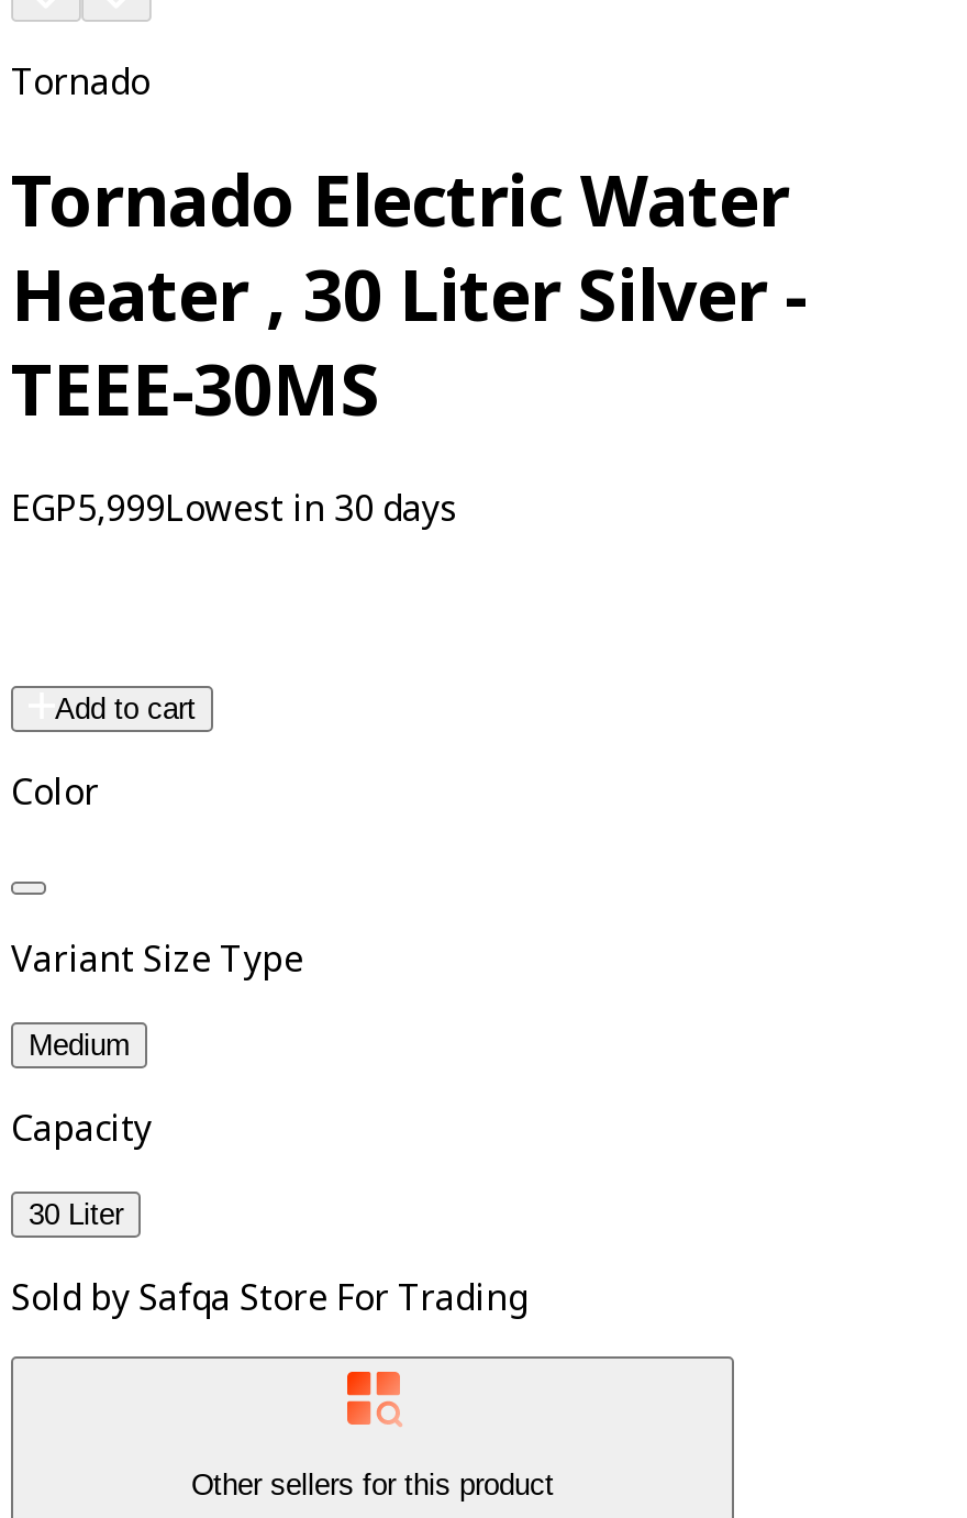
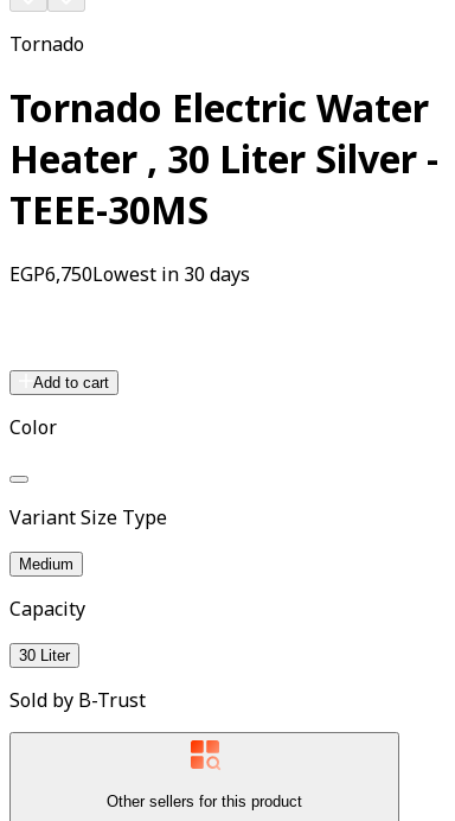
- EGP5,999Lowest in 30 days
+ EGP6,750Lowest in 30 days

- Sold by Safqa Store For Trading
+ Sold by B-Trust
